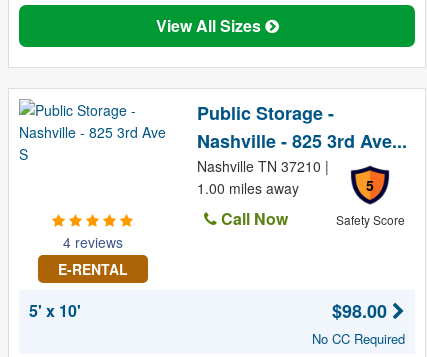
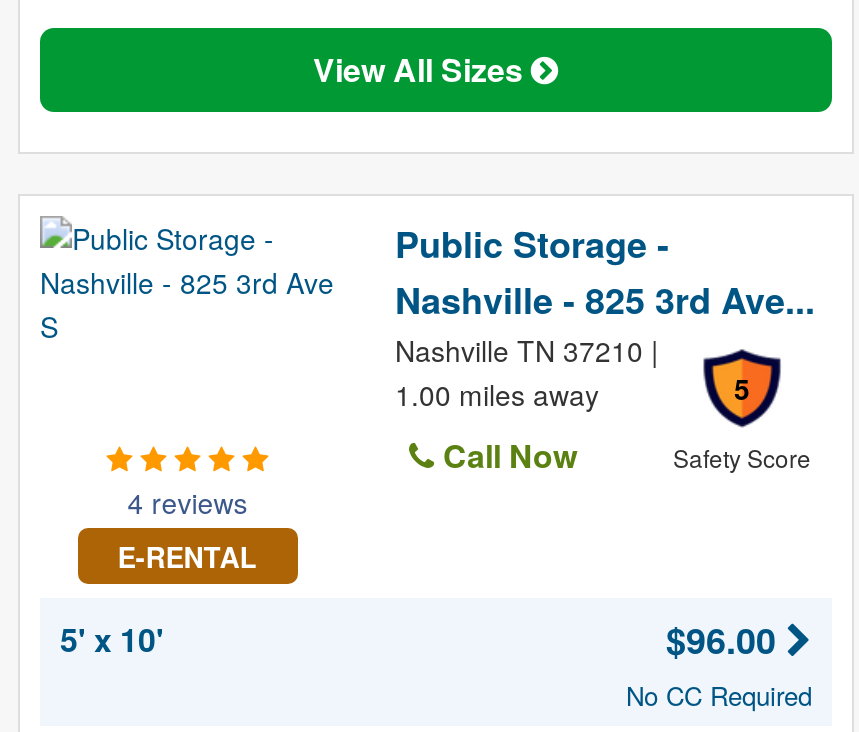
- $98.00
+ $96.00
